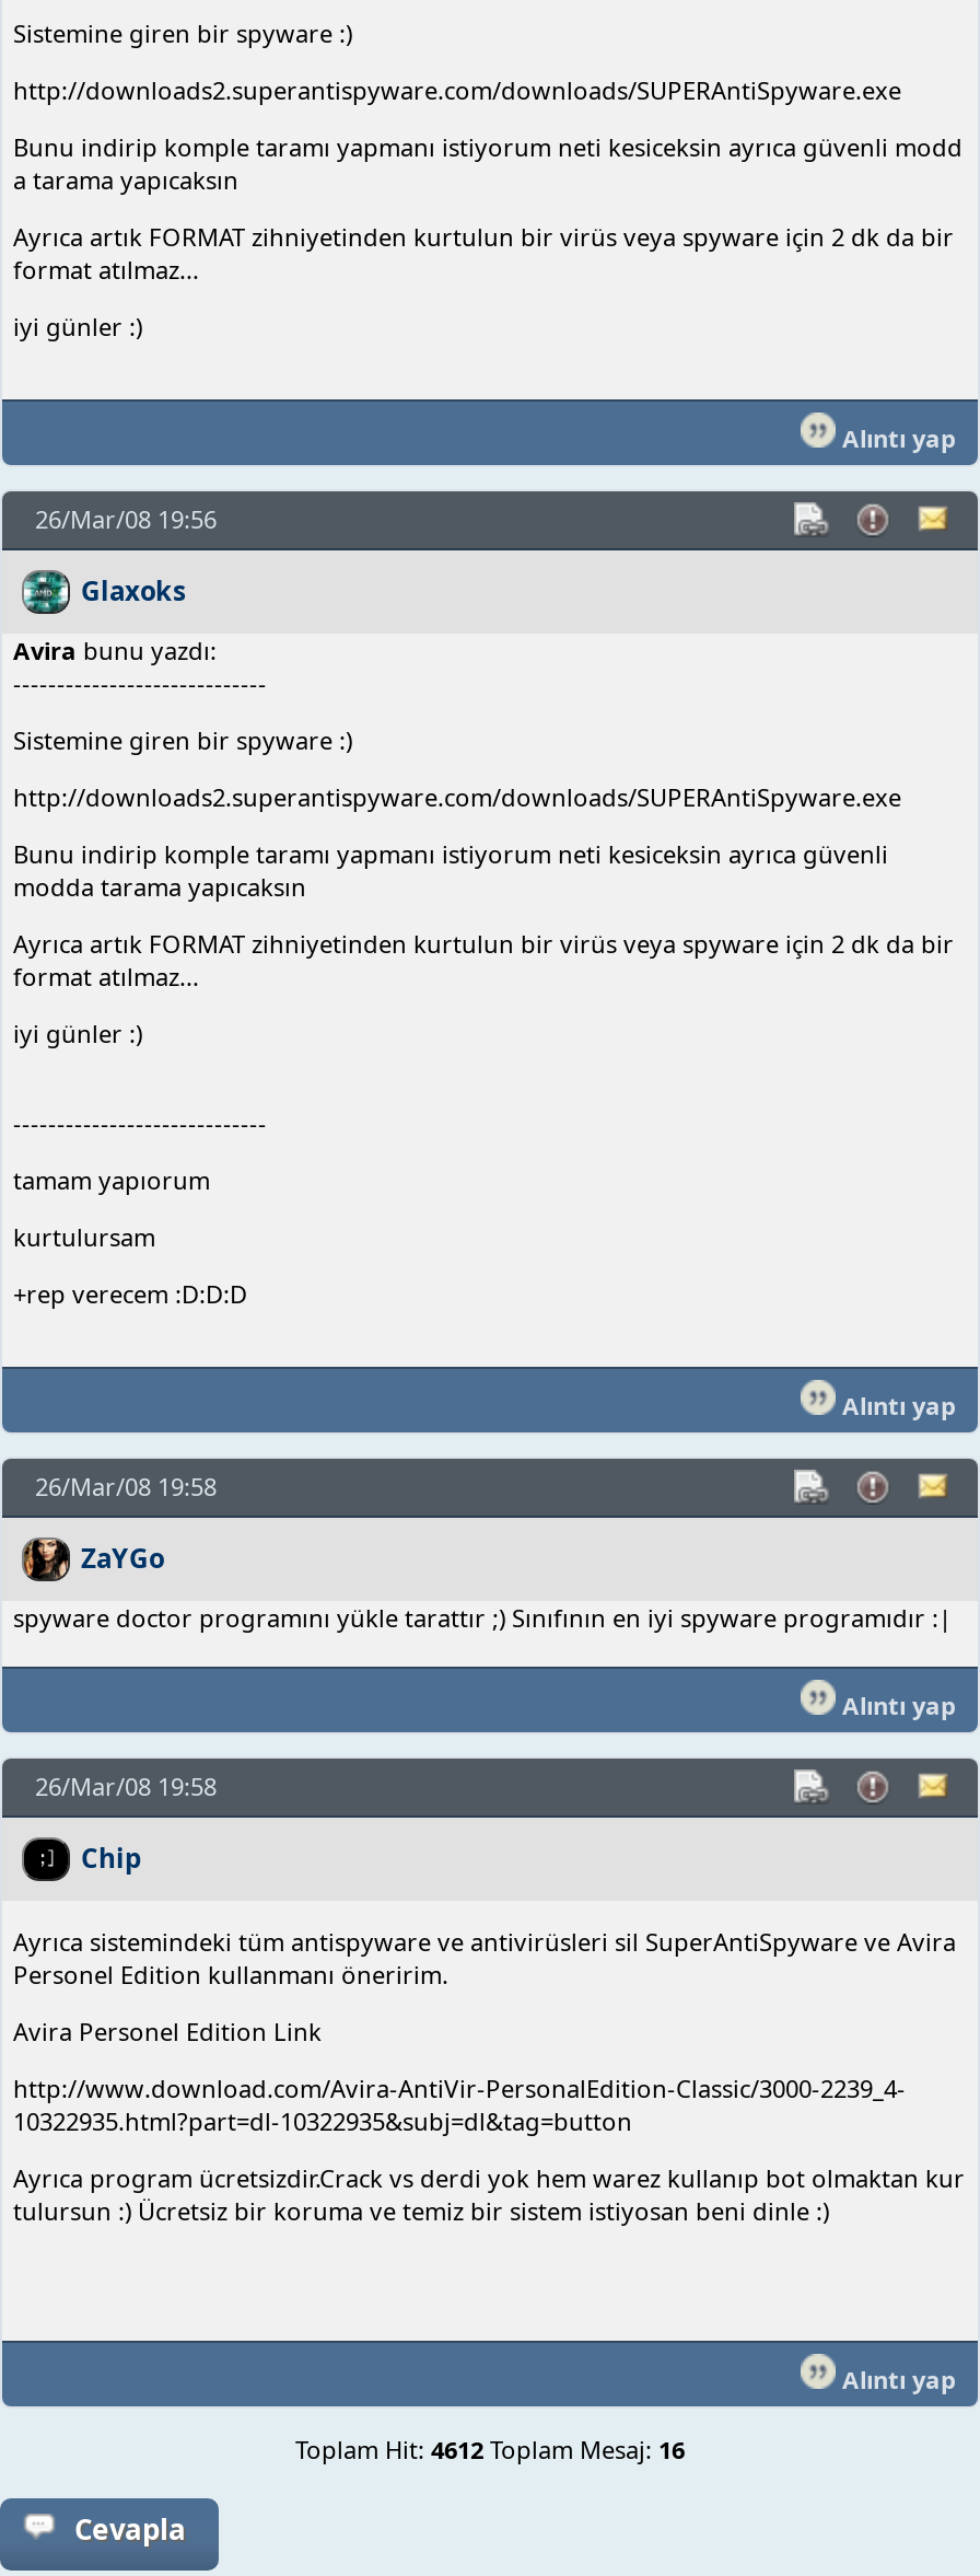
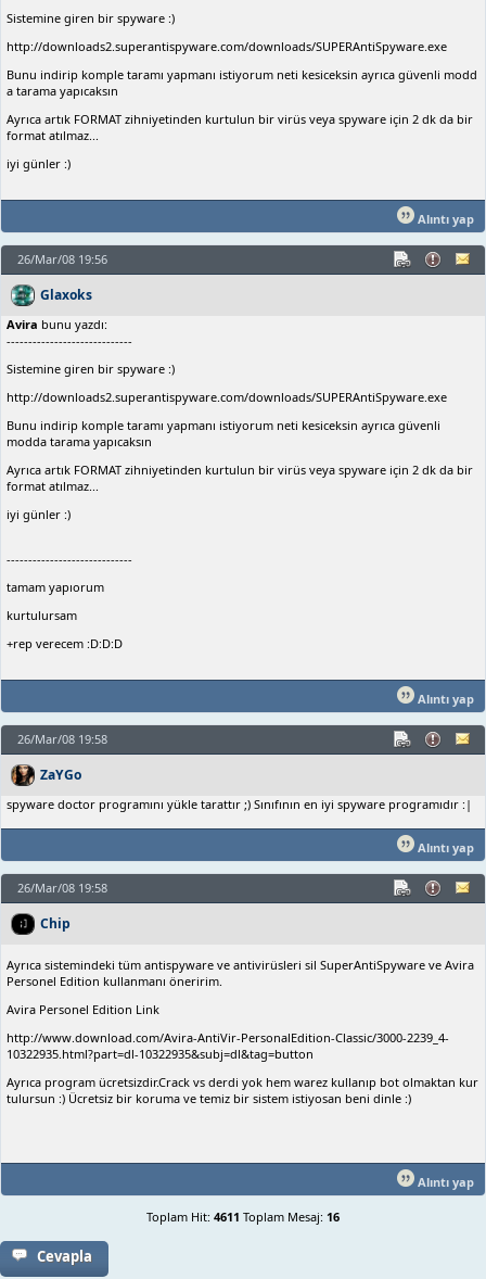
- Toplam Hit: 4612 Toplam Mesaj: 16
+ Toplam Hit: 4611 Toplam Mesaj: 16
